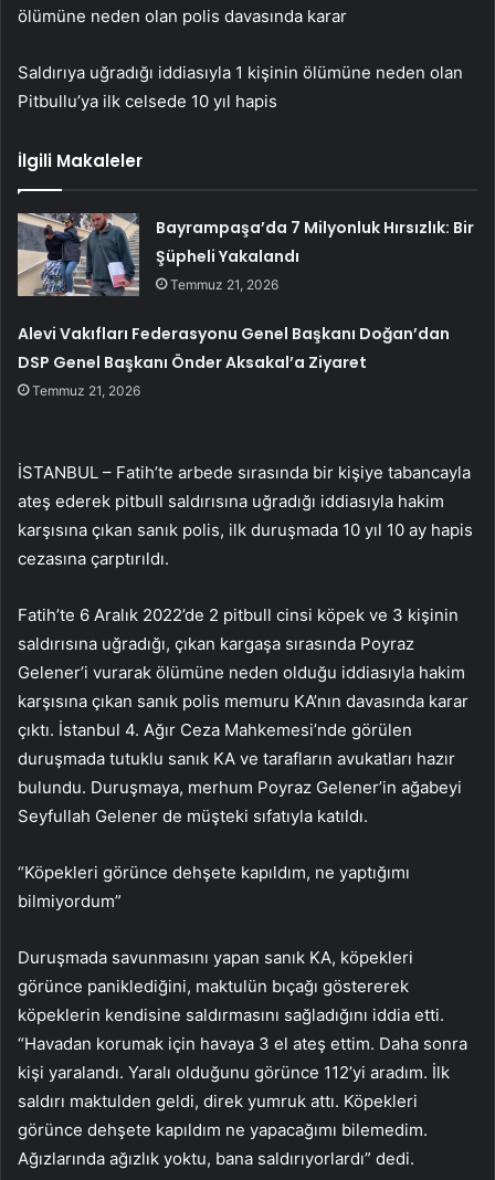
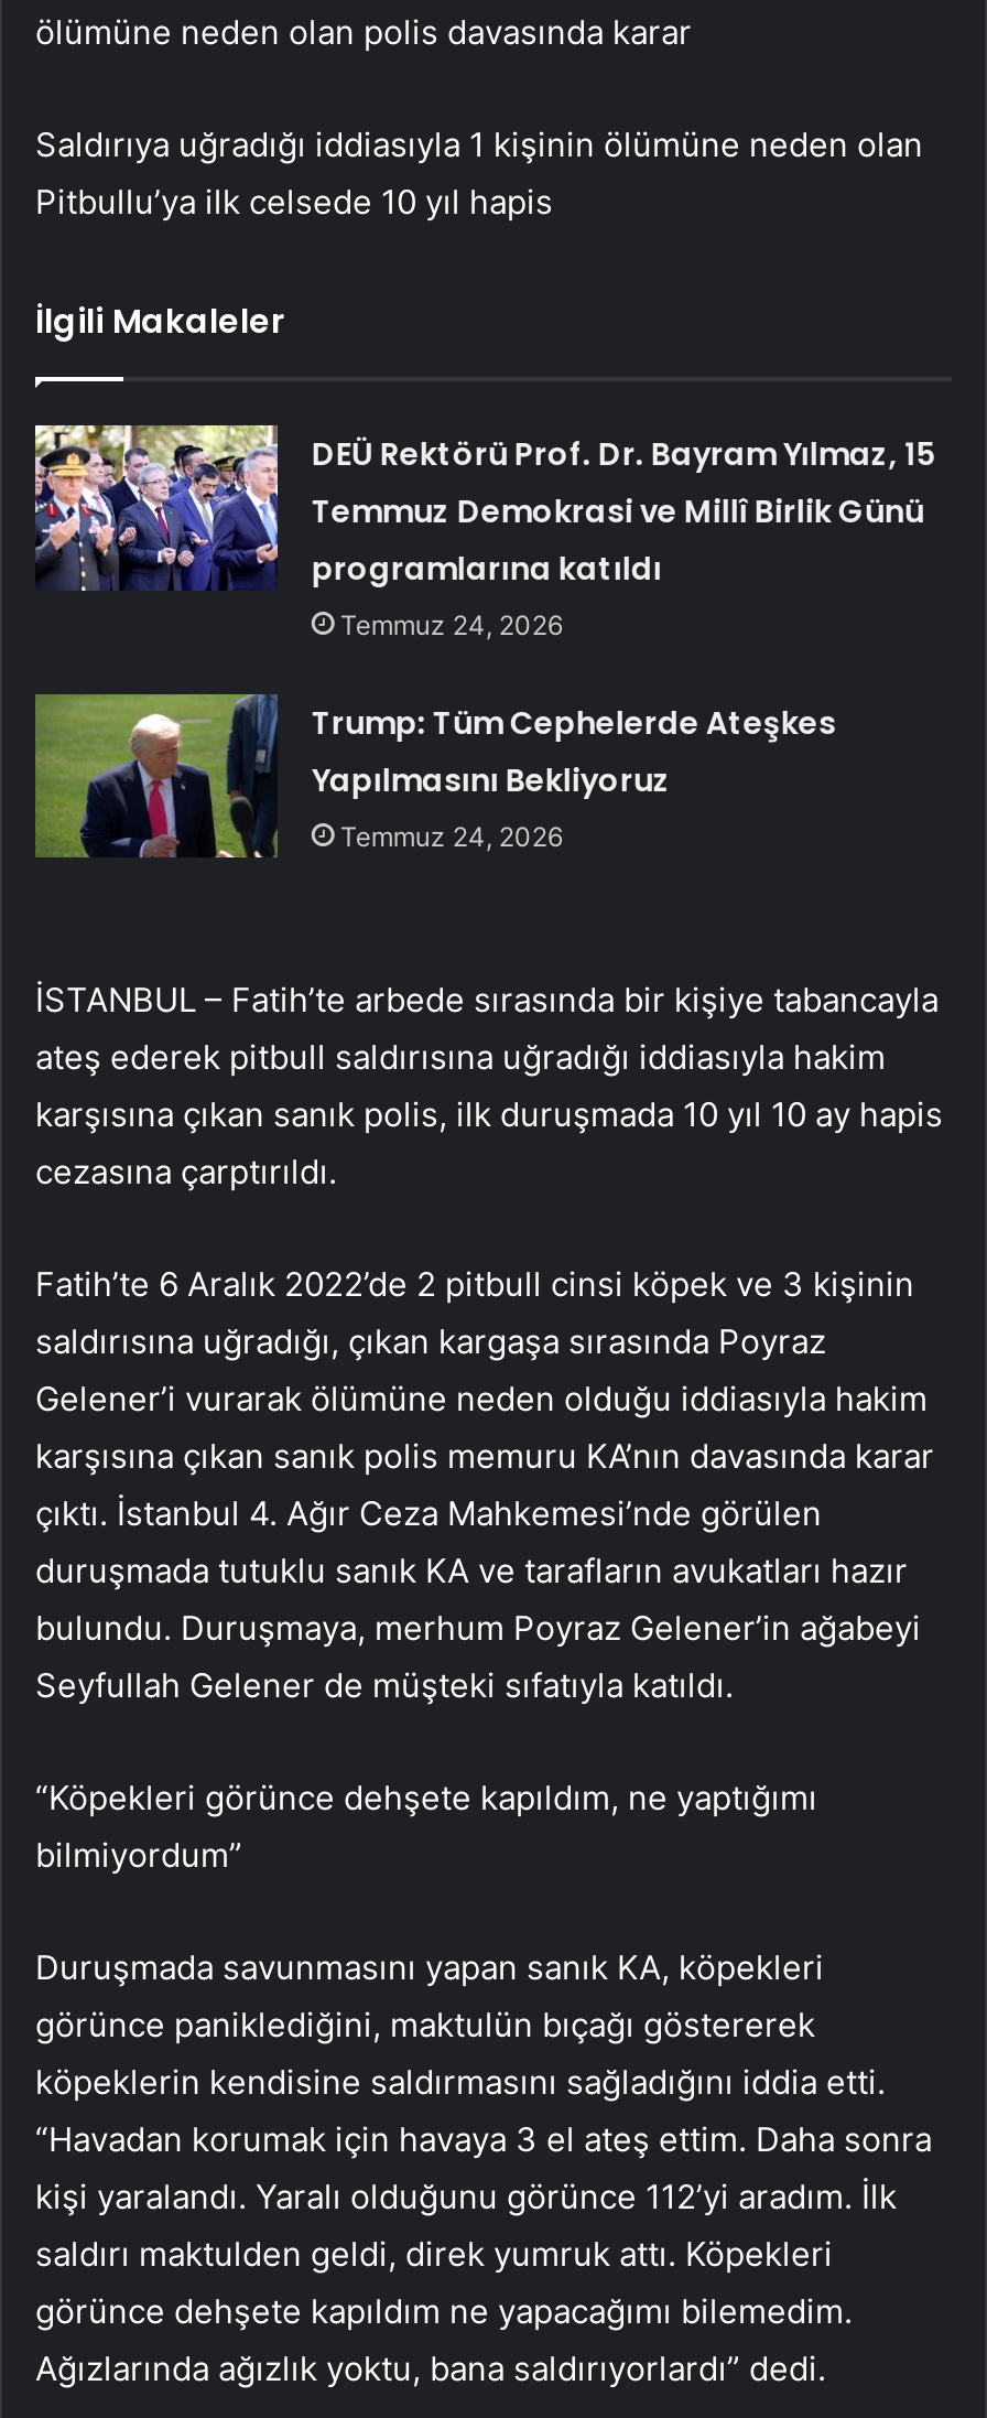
- [image]
- Bayrampaşa’da 7 Milyonluk Hırsızlık: Bir
- Şüpheli Yakalandı
- Temmuz 21, 2026
+ [image]
+ DEÜ Rektörü Prof. Dr. Bayram Yılmaz, 15
+ Temmuz Demokrasi ve Millî Birlik Günü
+ programlarına katıldı
+ Temmuz 24, 2026

- Alevi Vakıfları Federasyonu Genel Başkanı Doğan’dan
- DSP Genel Başkanı Önder Aksakal’a Ziyaret
- Temmuz 21, 2026
+ Trump: Tüm Cephelerde Ateşkes
+ Yapılmasını Bekliyoruz
+ Temmuz 24, 2026
